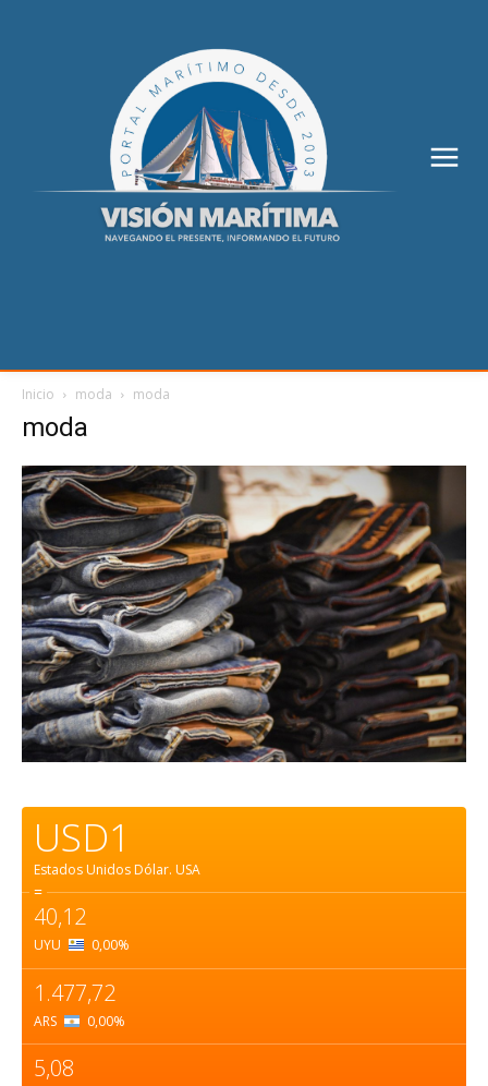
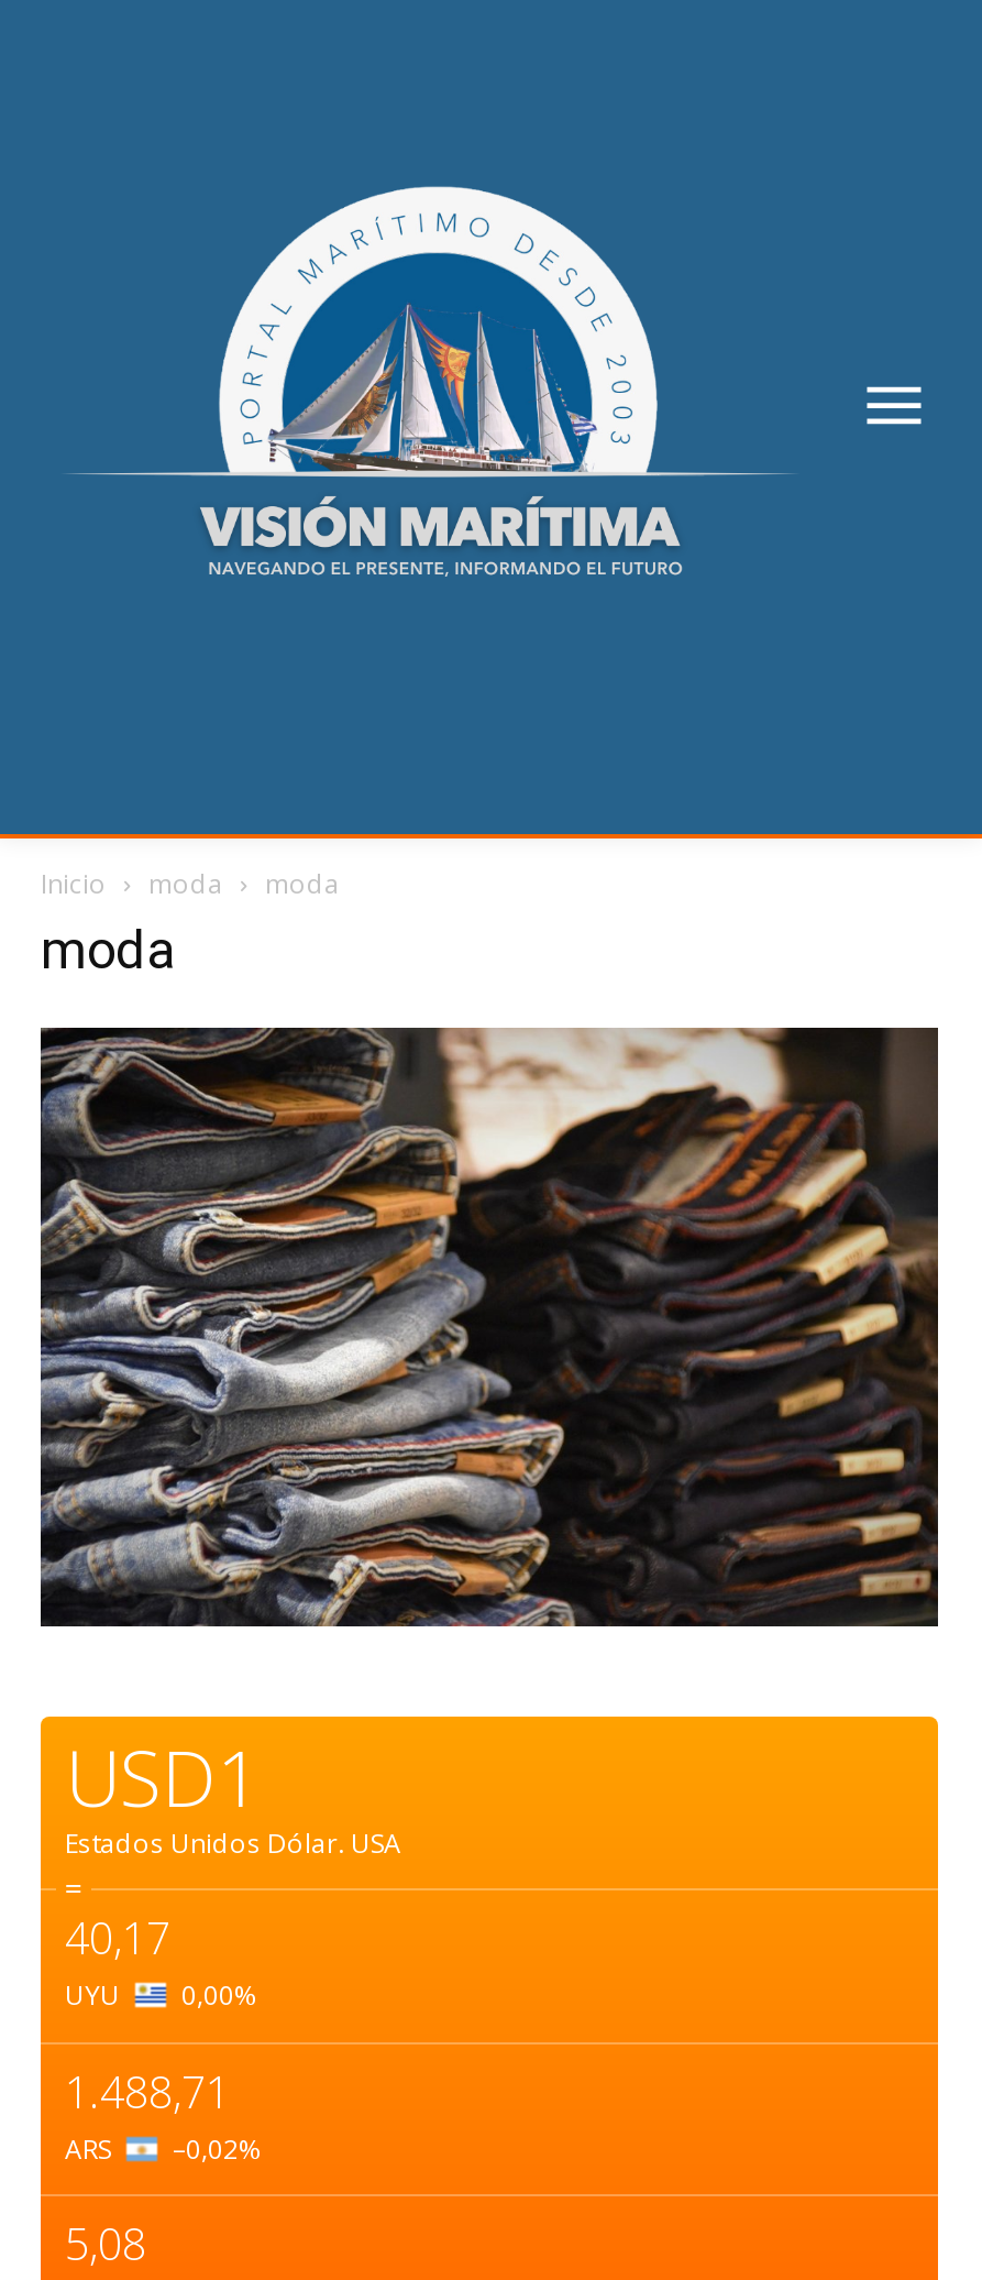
- 40,12
+ 40,17

- 1.477,72
+ 1.488,71

- ARS 0,00%
+ ARS –0,02%
